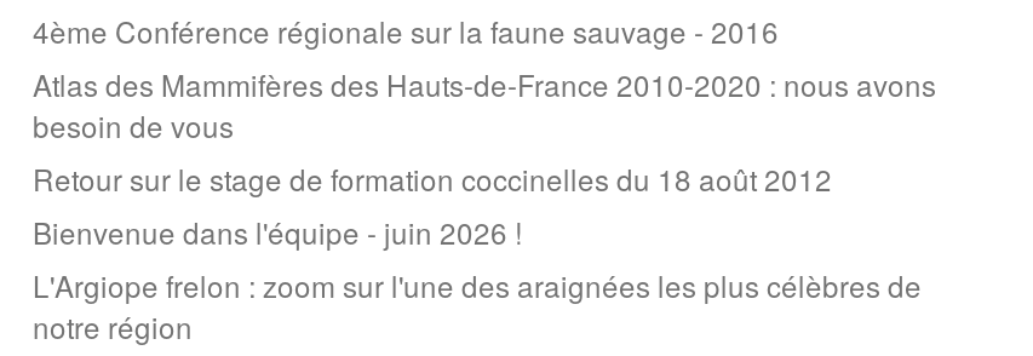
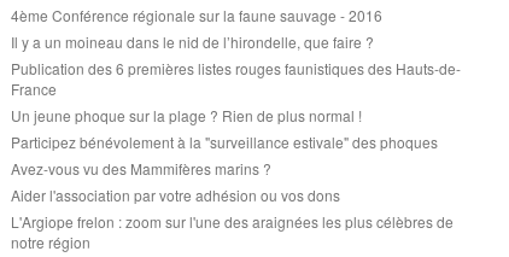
- Atlas des Mammifères des Hauts-de-France 2010-2020 : nous avons
- besoin de vous
- Retour sur le stage de formation coccinelles du 18 août 2012
- Bienvenue dans l'équipe - juin 2026 !
+ Il y a un moineau dans le nid de l’hirondelle, que faire ?
+ Publication des 6 premières listes rouges faunistiques des Hauts-de-
+ France
+ Un jeune phoque sur la plage ? Rien de plus normal !
+ Participez bénévolement à la "surveillance estivale" des phoques
+ Avez-vous vu des Mammifères marins ?
+ Aider l'association par votre adhésion ou vos dons
